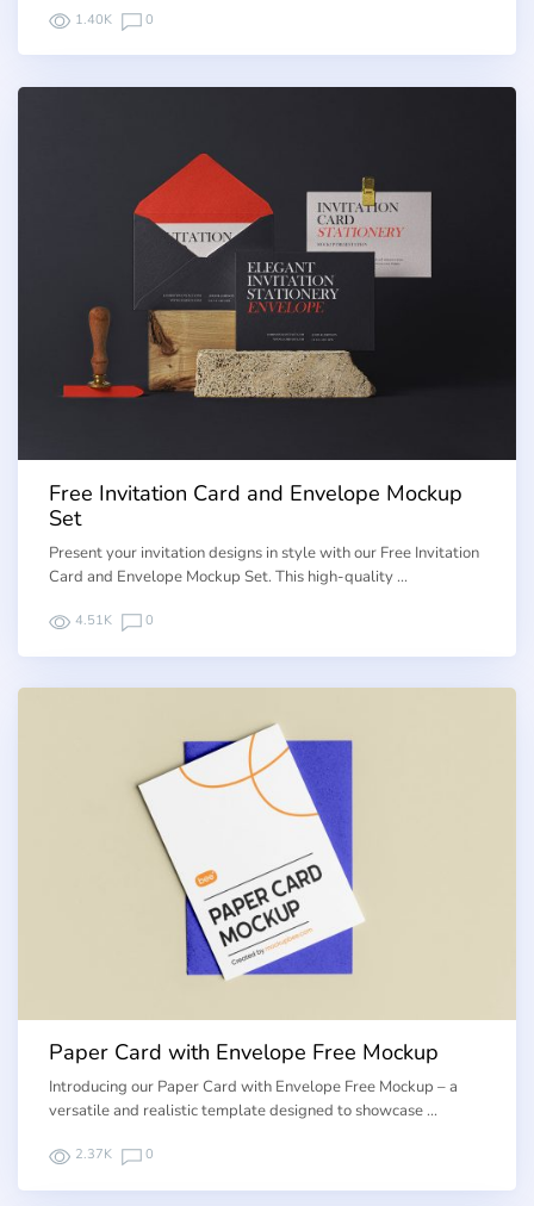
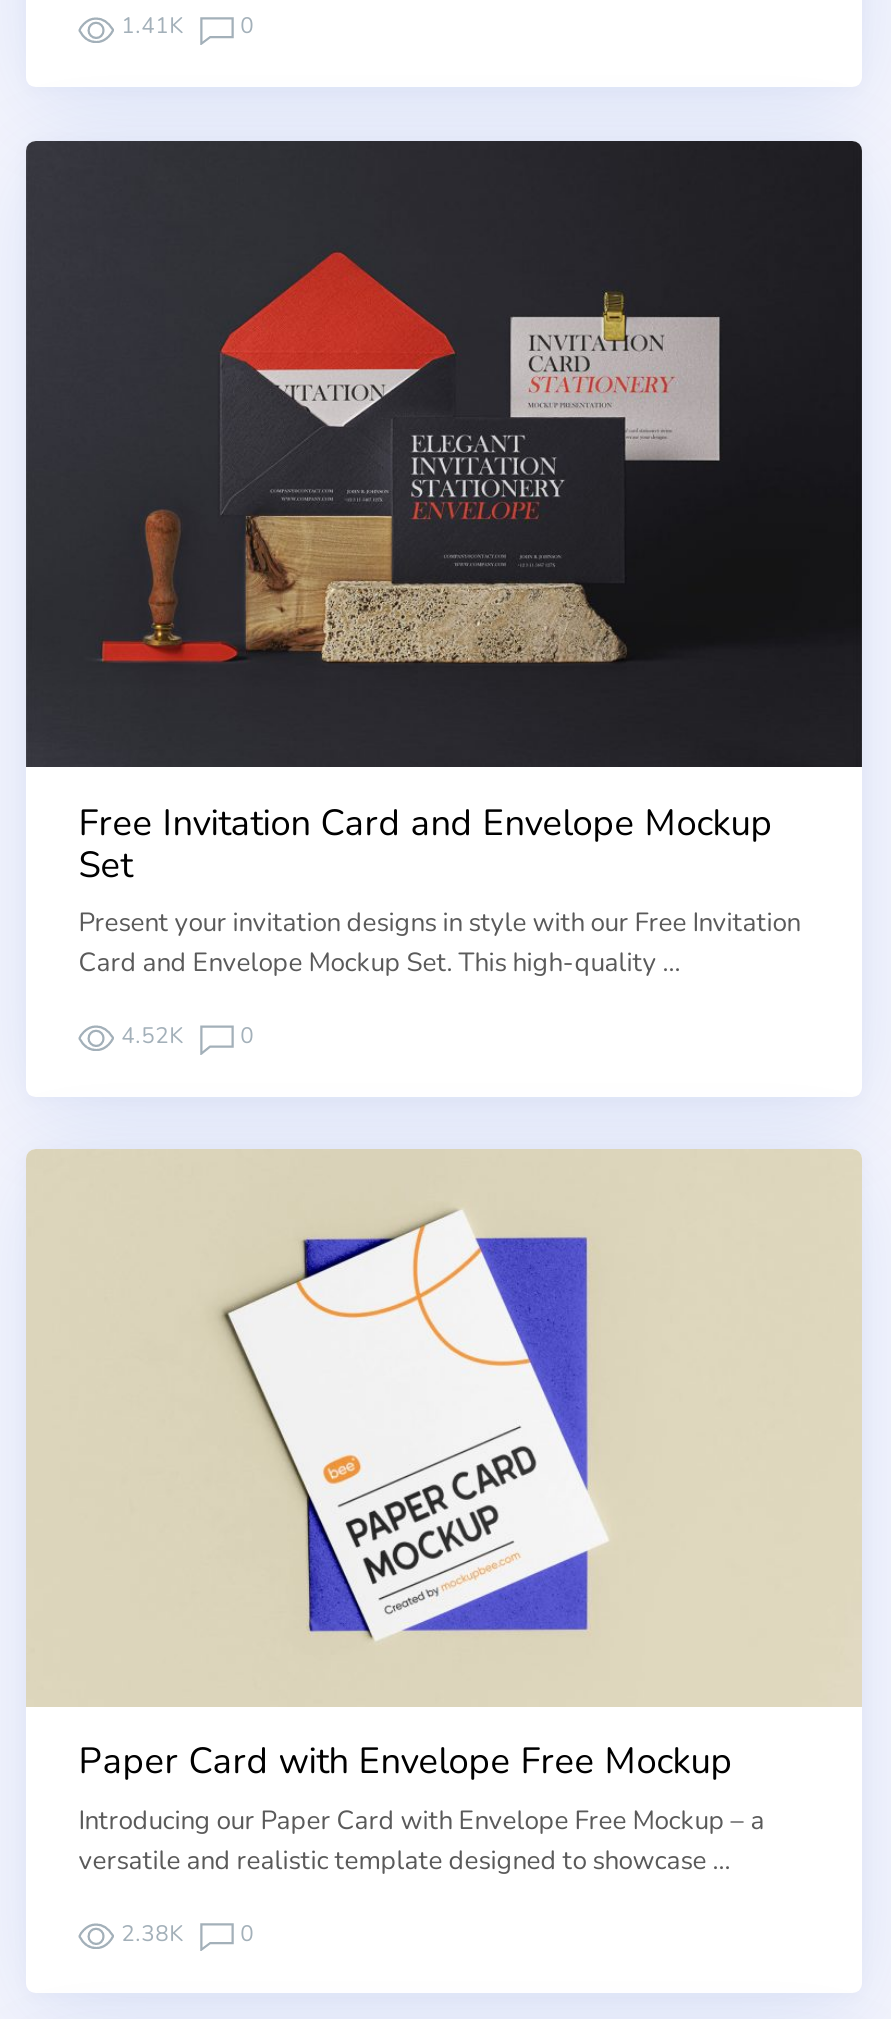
- 1.40K 0
+ 1.41K 0

- 4.51K 0
+ 4.52K 0

- 2.37K 0
+ 2.38K 0
